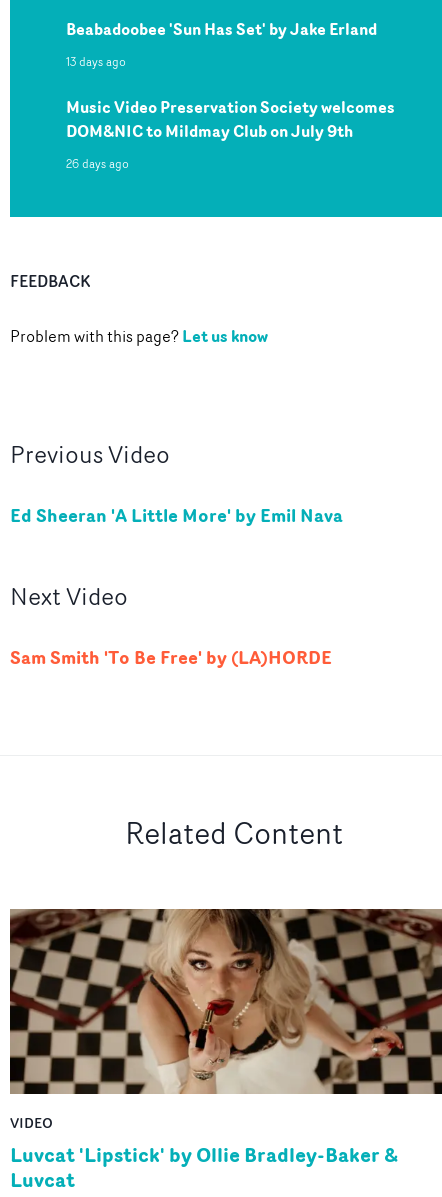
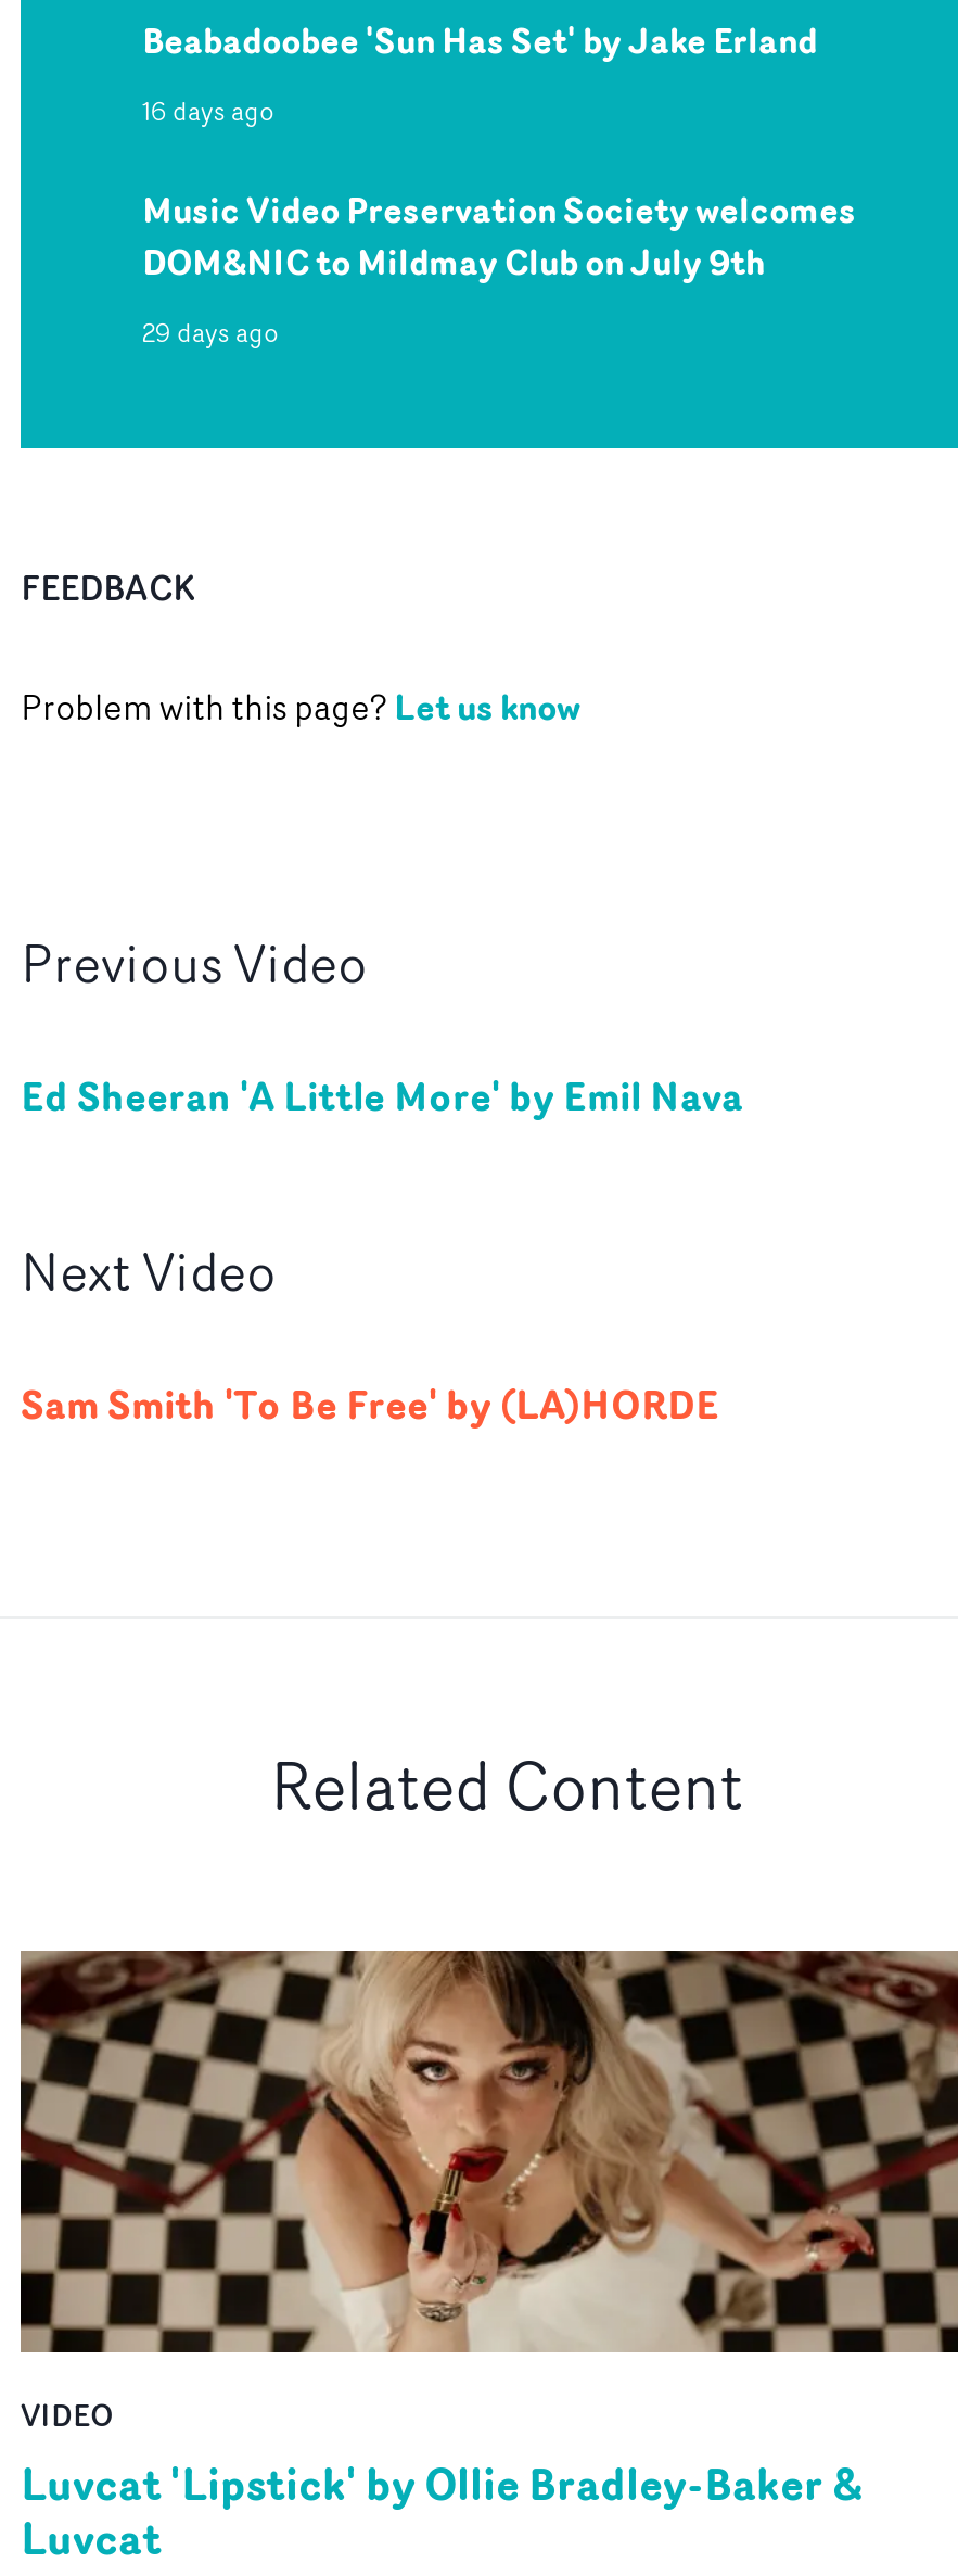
- 13 days ago
+ 16 days ago

- 26 days ago
+ 29 days ago
